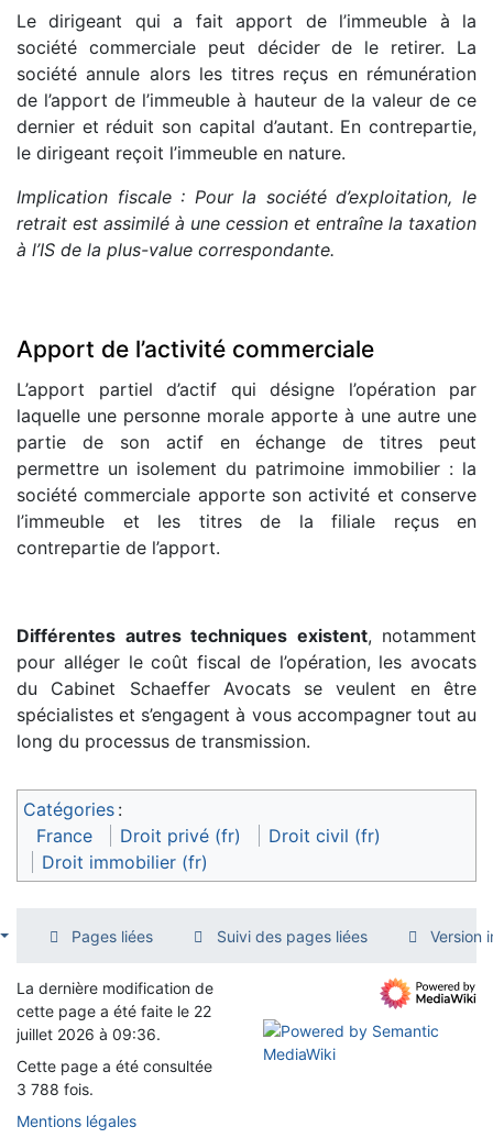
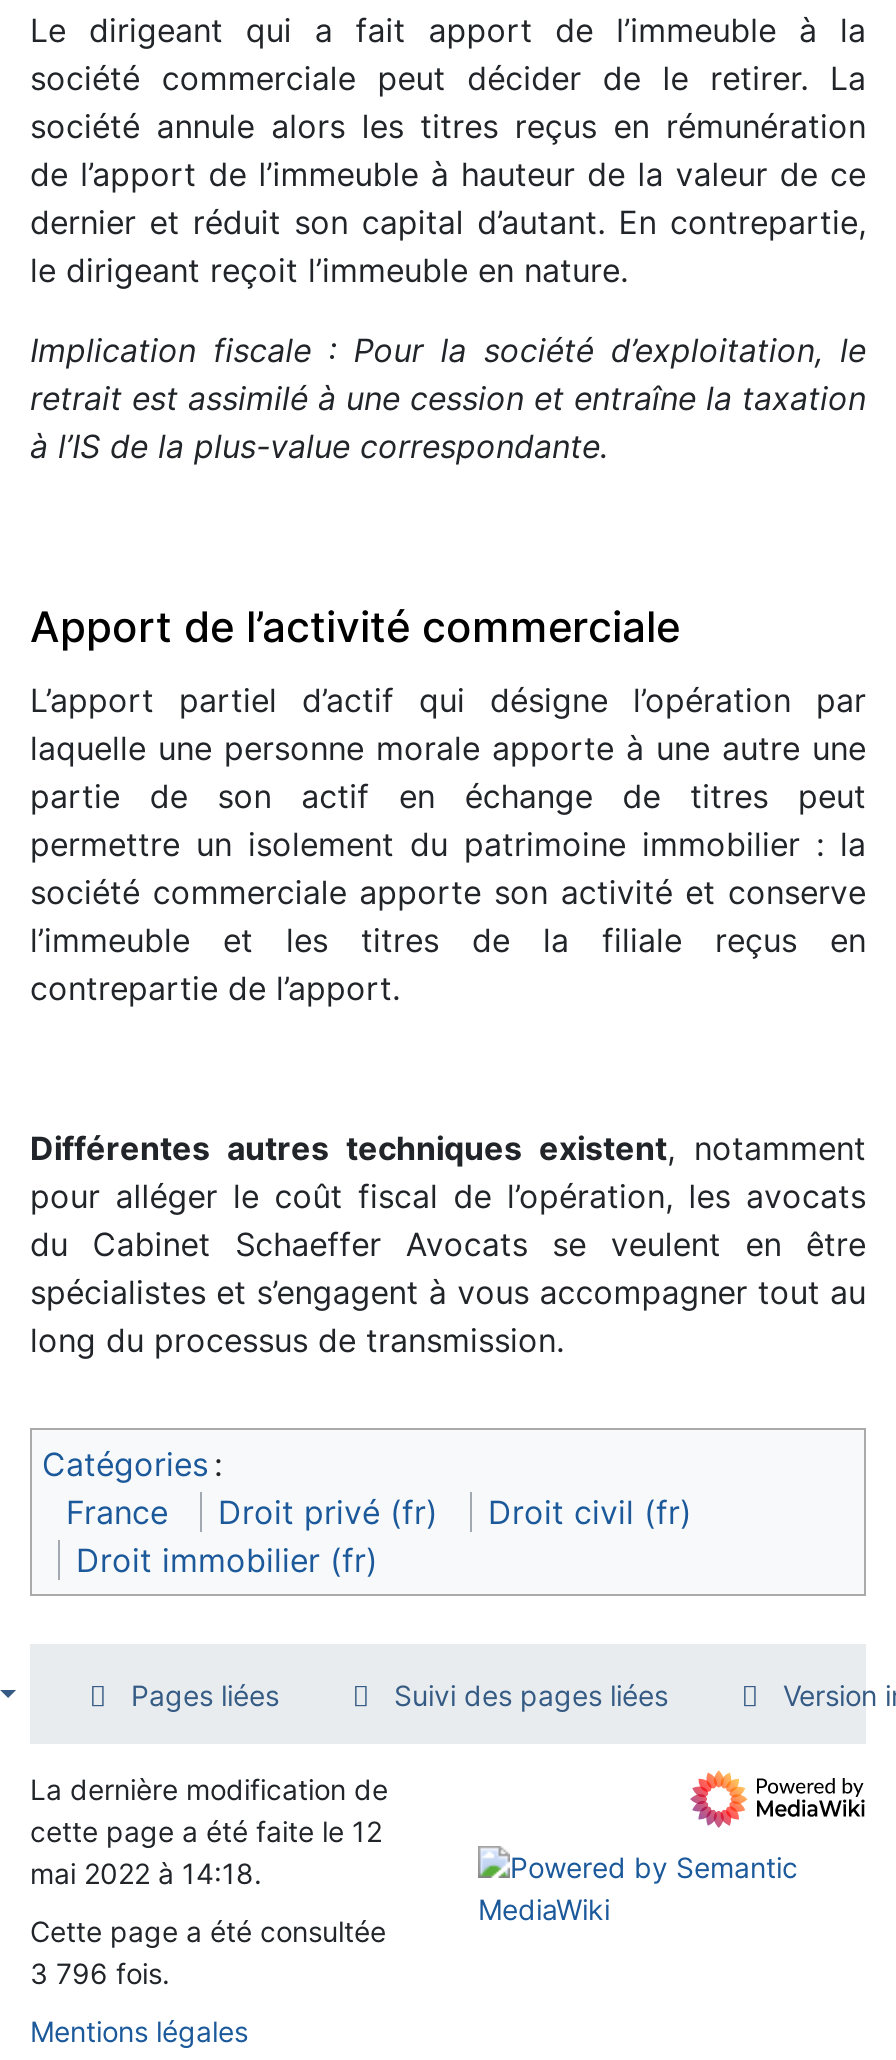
- cette page a été faite le 22
+ cette page a été faite le 12

- juillet 2026 à 09:36.
+ mai 2022 à 14:18.

- 3 788 fois.
+ 3 796 fois.
